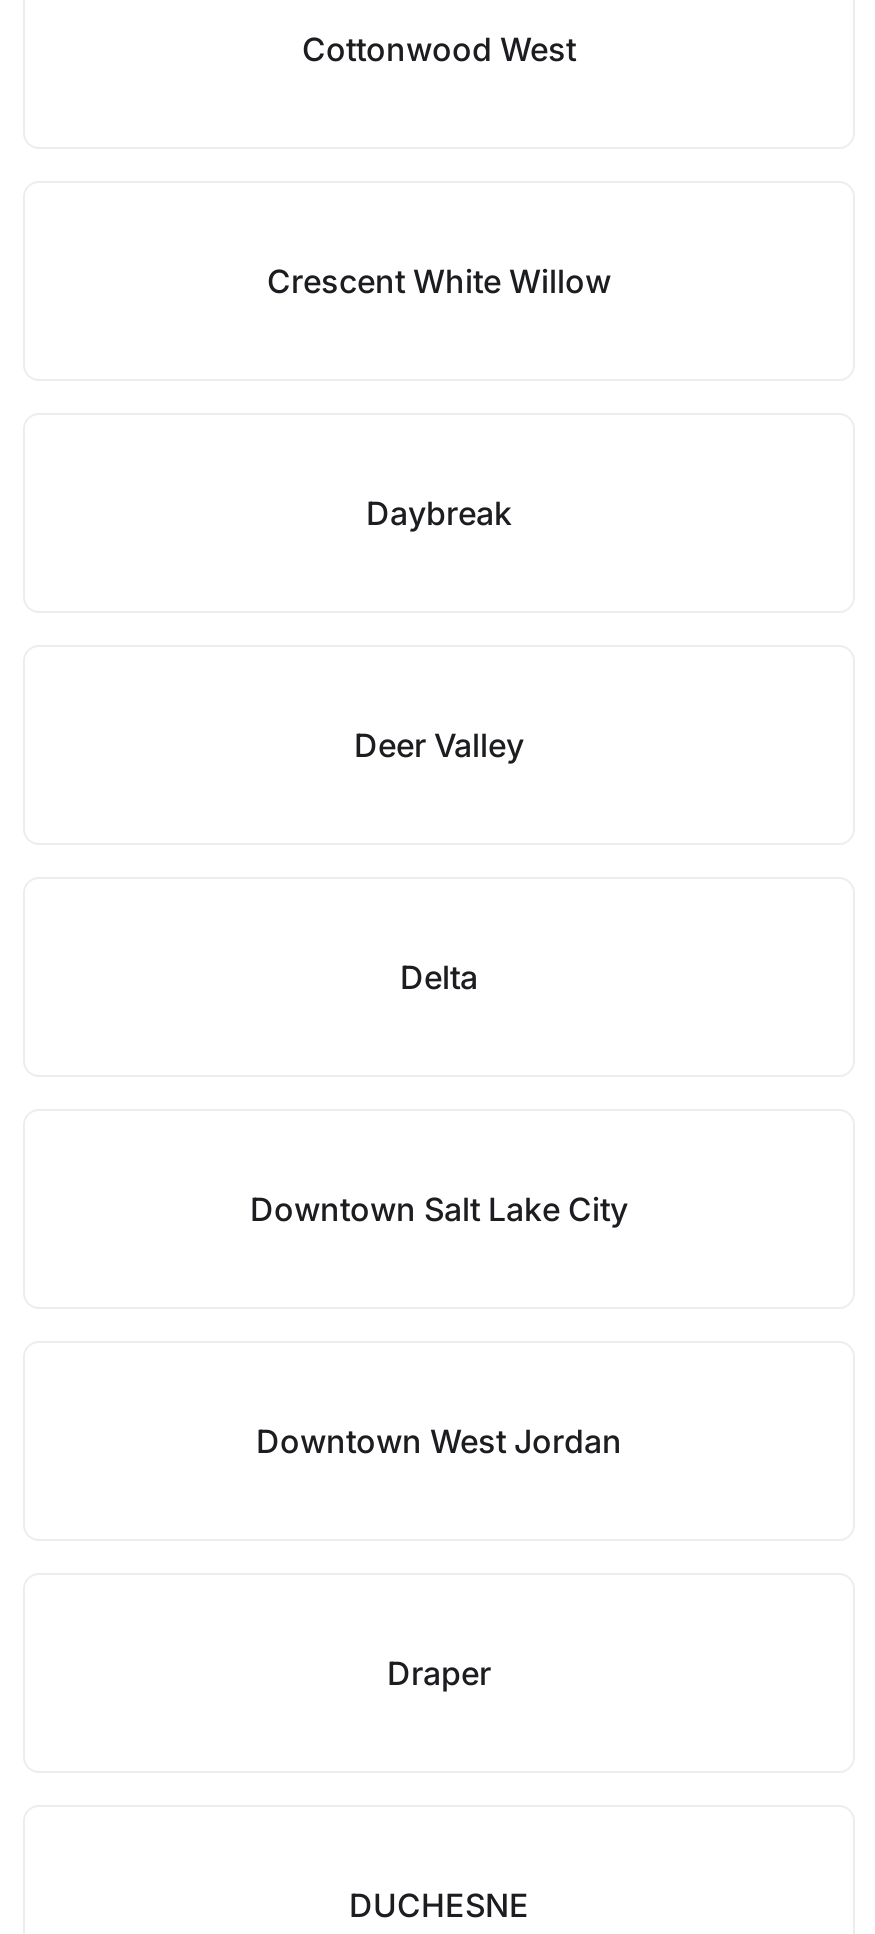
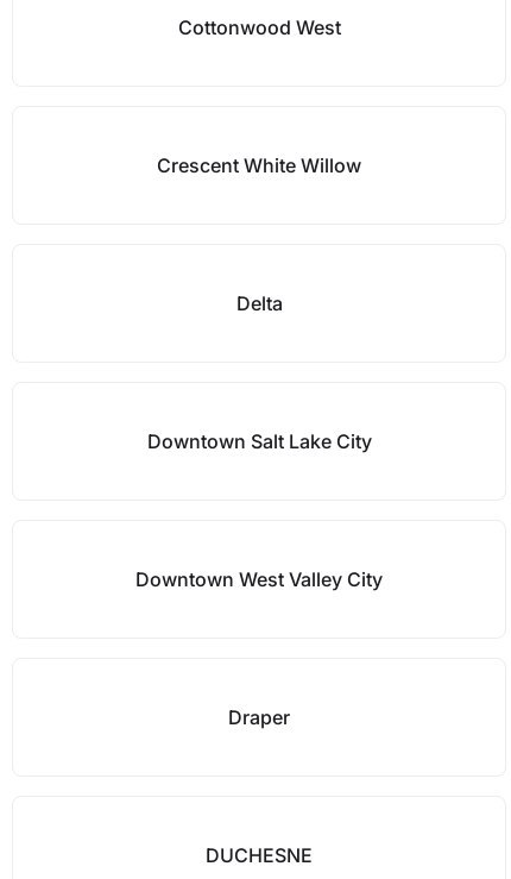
- Daybreak

- Deer Valley

- Downtown West Jordan
+ Downtown West Valley City
